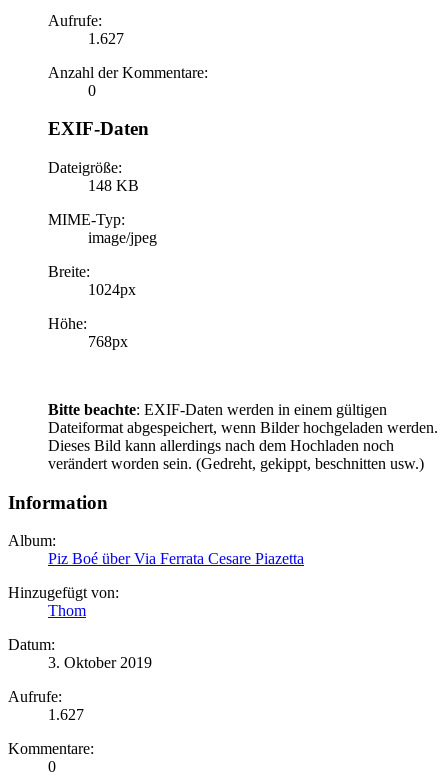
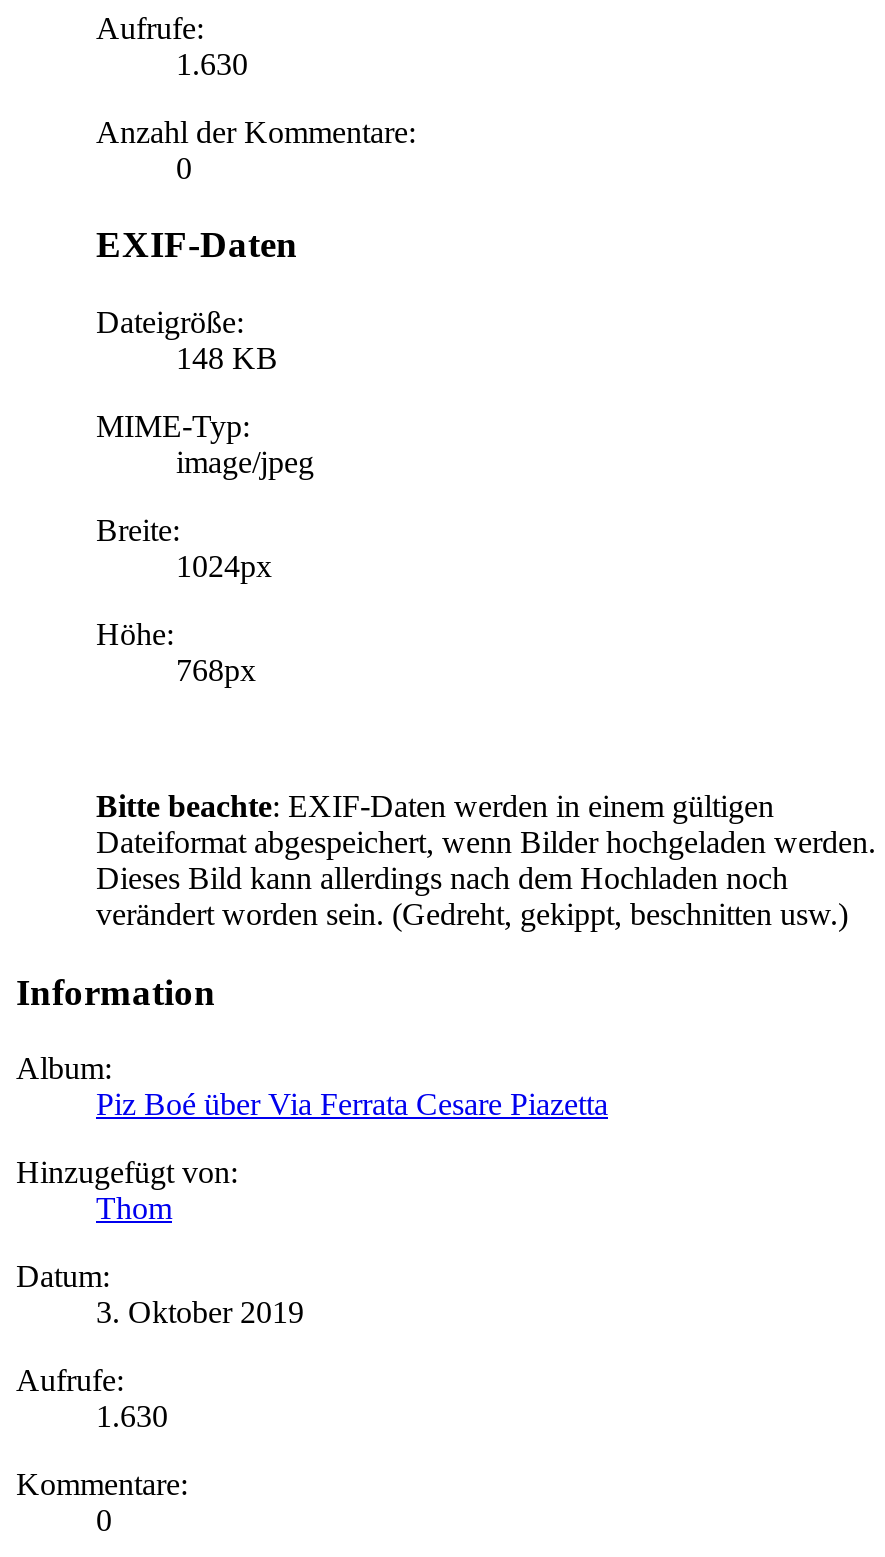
- 1.627
+ 1.630

- 1.627
+ 1.630
